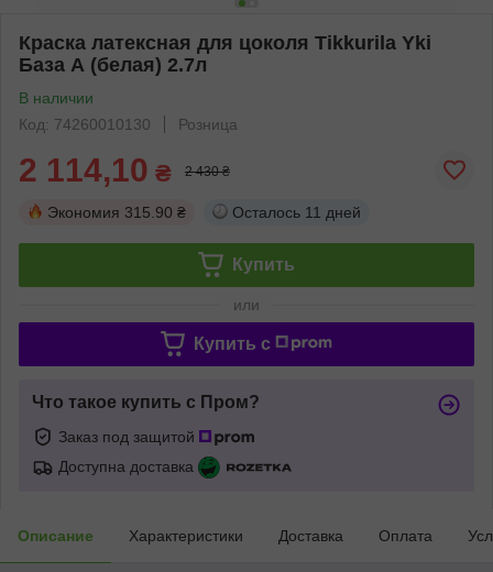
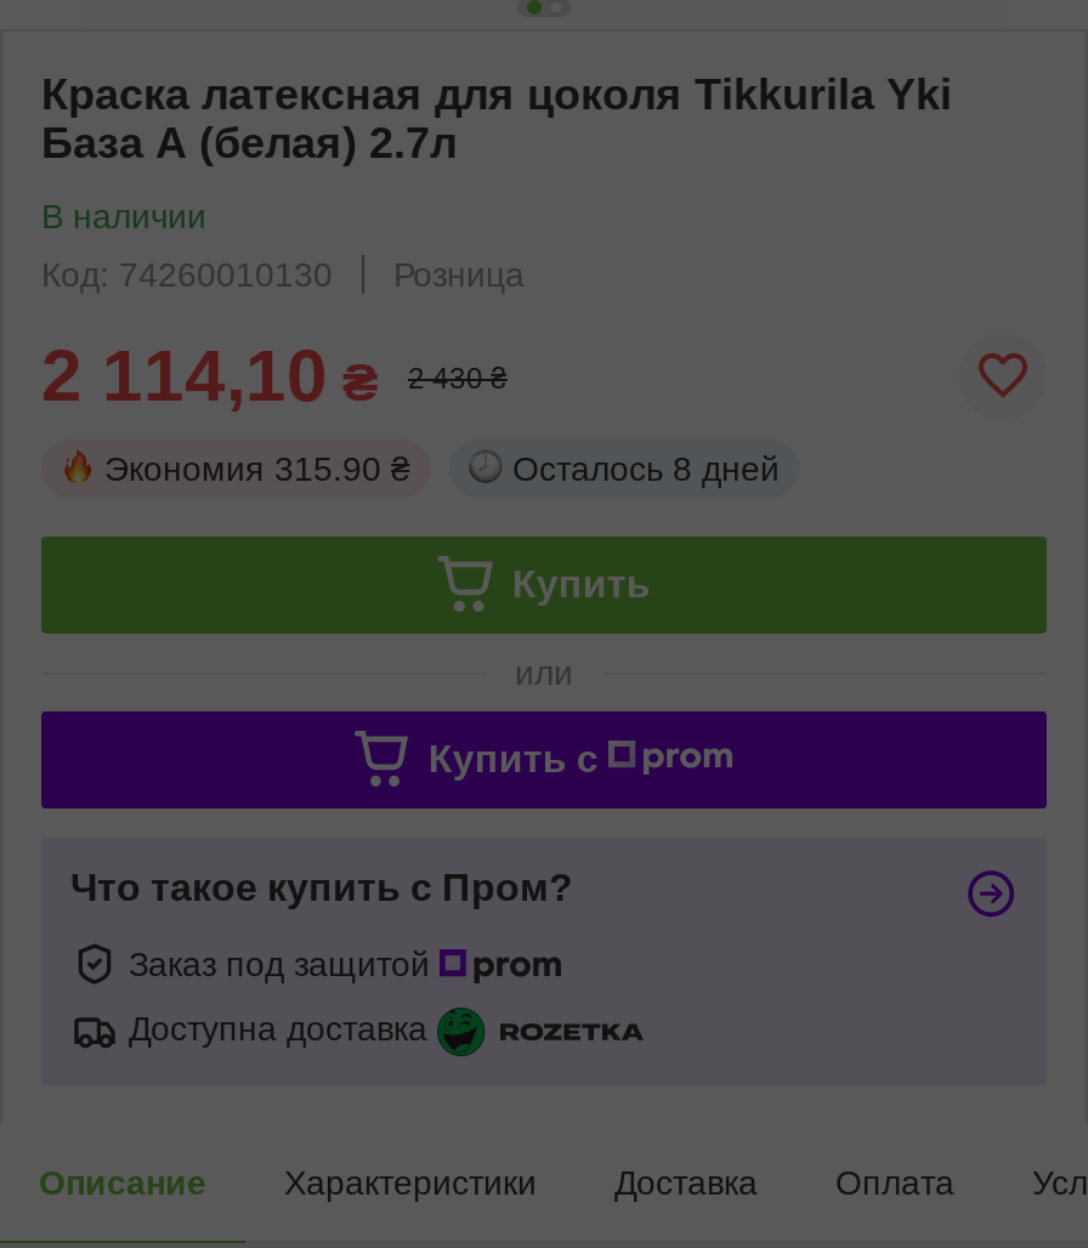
- Осталось 11 дней
+ Осталось 8 дней
